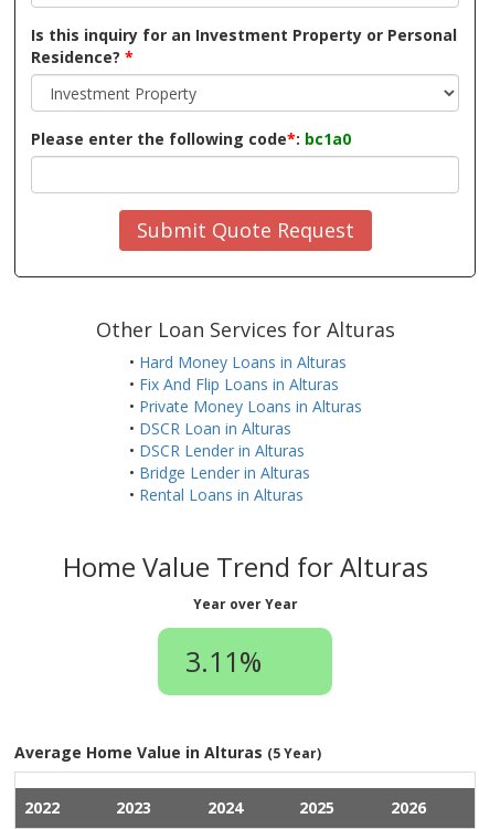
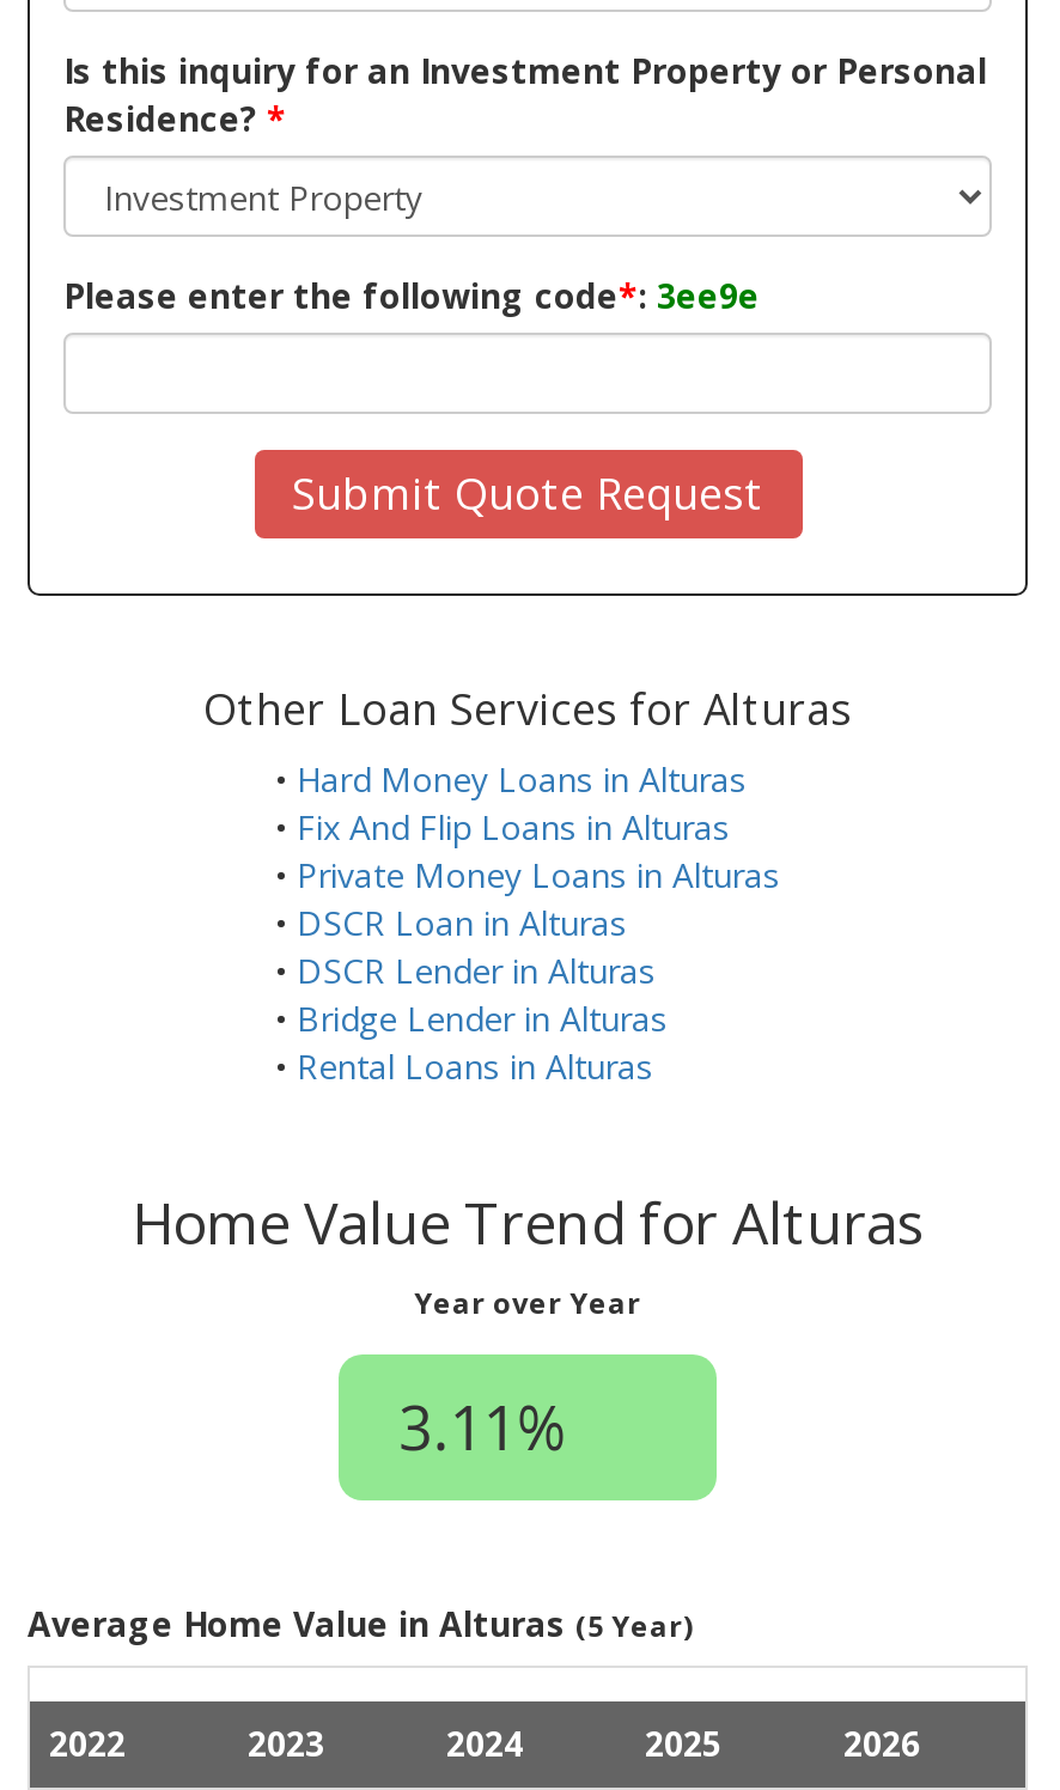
- Please enter the following code*: bc1a0
+ Please enter the following code*: 3ee9e
